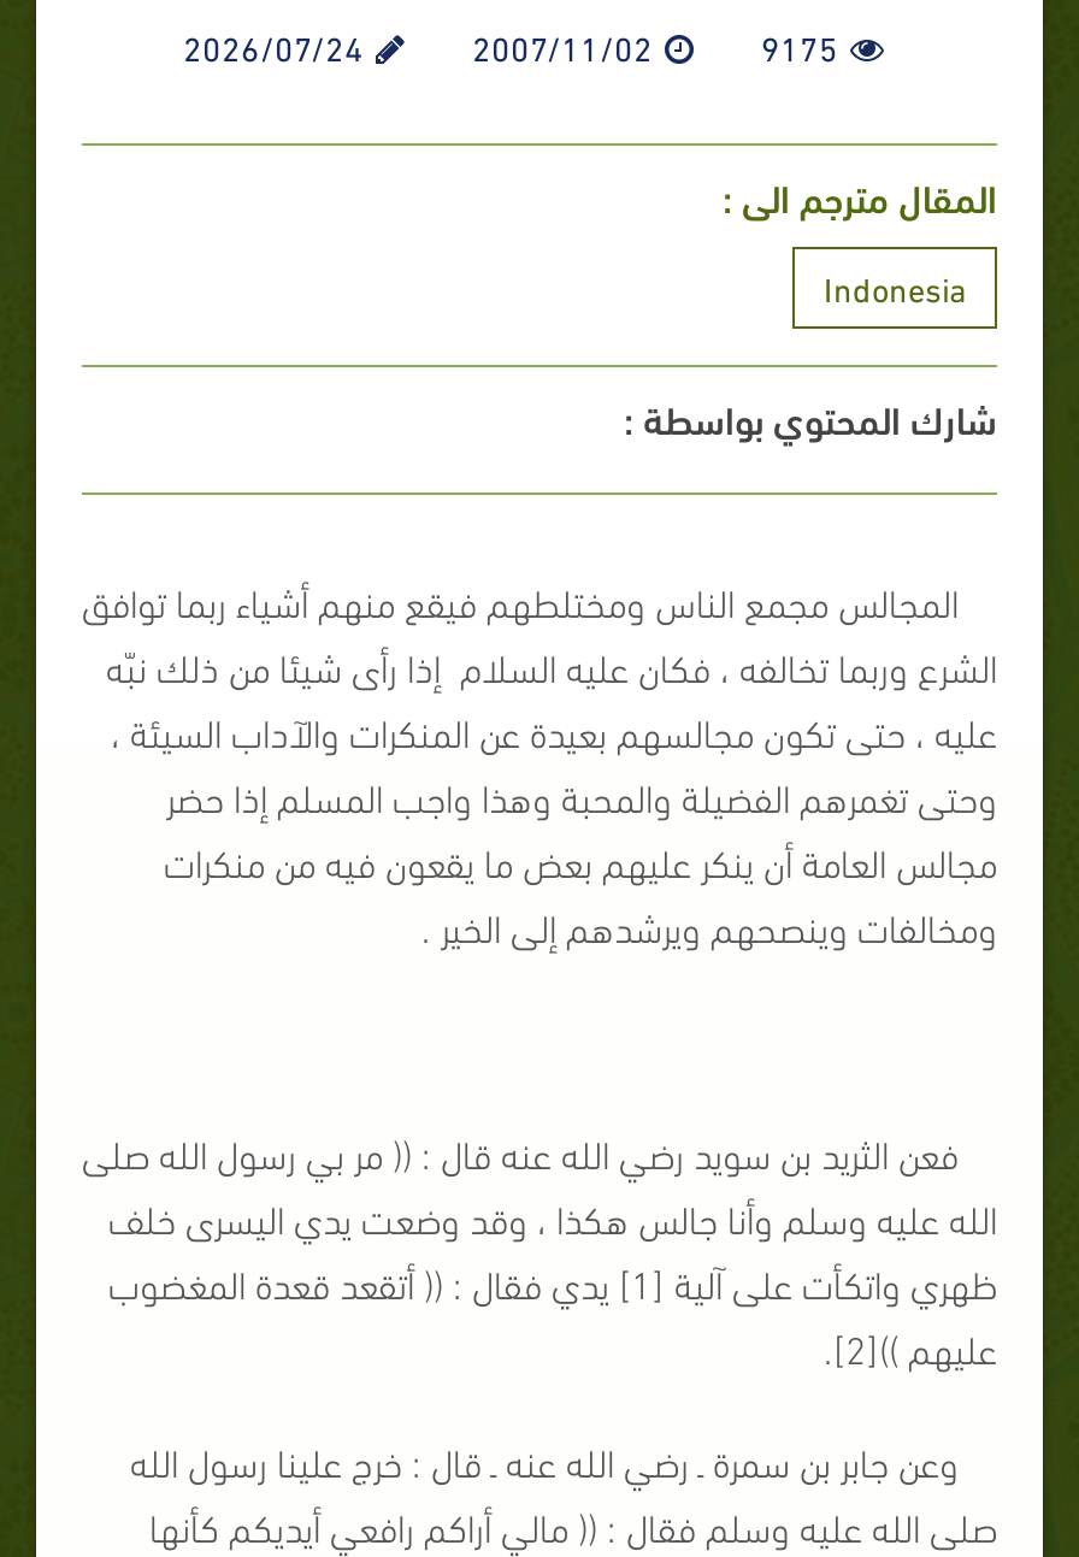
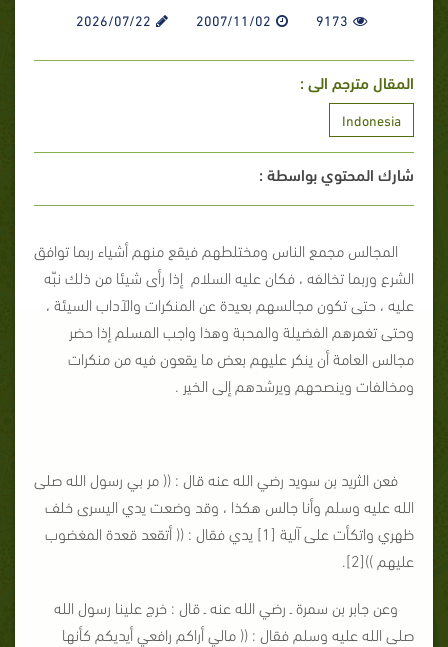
- 2026/07/24
+ 2026/07/22

- 9175
+ 9173
